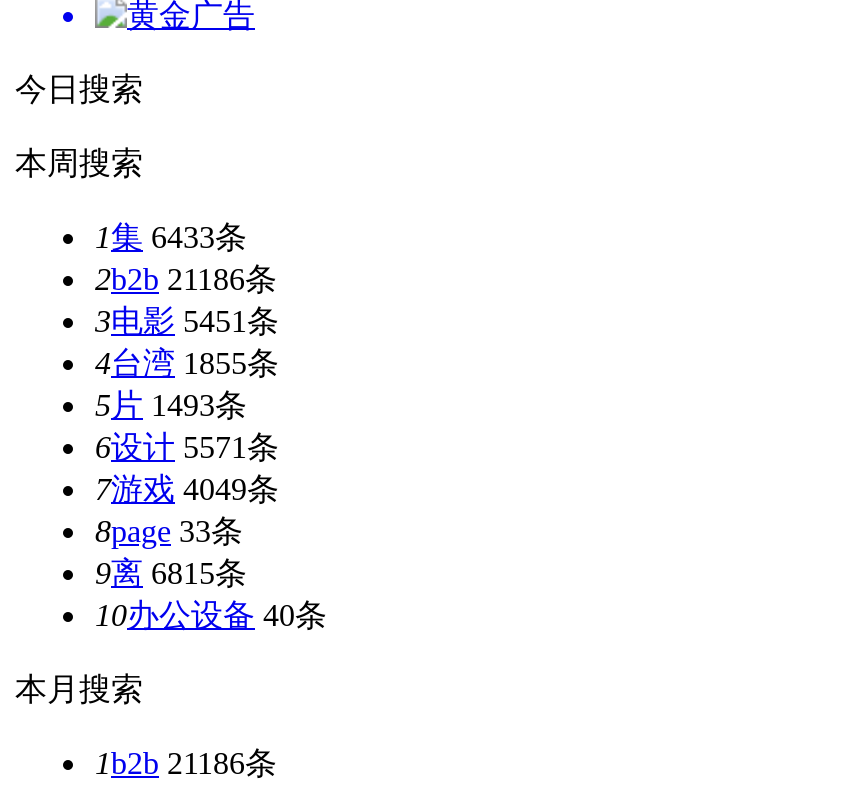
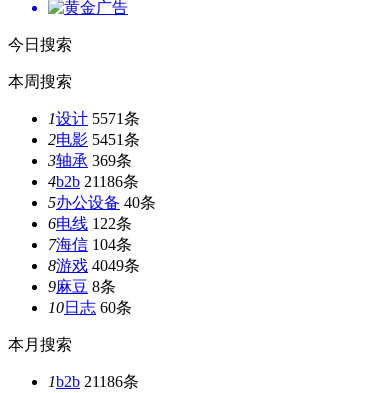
- 1集6433条
- 2b2b 21186条
- 3电影5451条
- 4台湾1855条
- 5片1493条
- 6设计5571条
- 7游戏4049条
- 8page 33条
- 9离6815条
- 10办公设备40条
+ 1设计5571条
+ 2电影5451条
+ 3轴承369条
+ 4b2b 21186条
+ 5办公设备40条
+ 6电线122条
+ 7海信104条
+ 8游戏4049条
+ 9麻豆8条
+ 10日志60条
